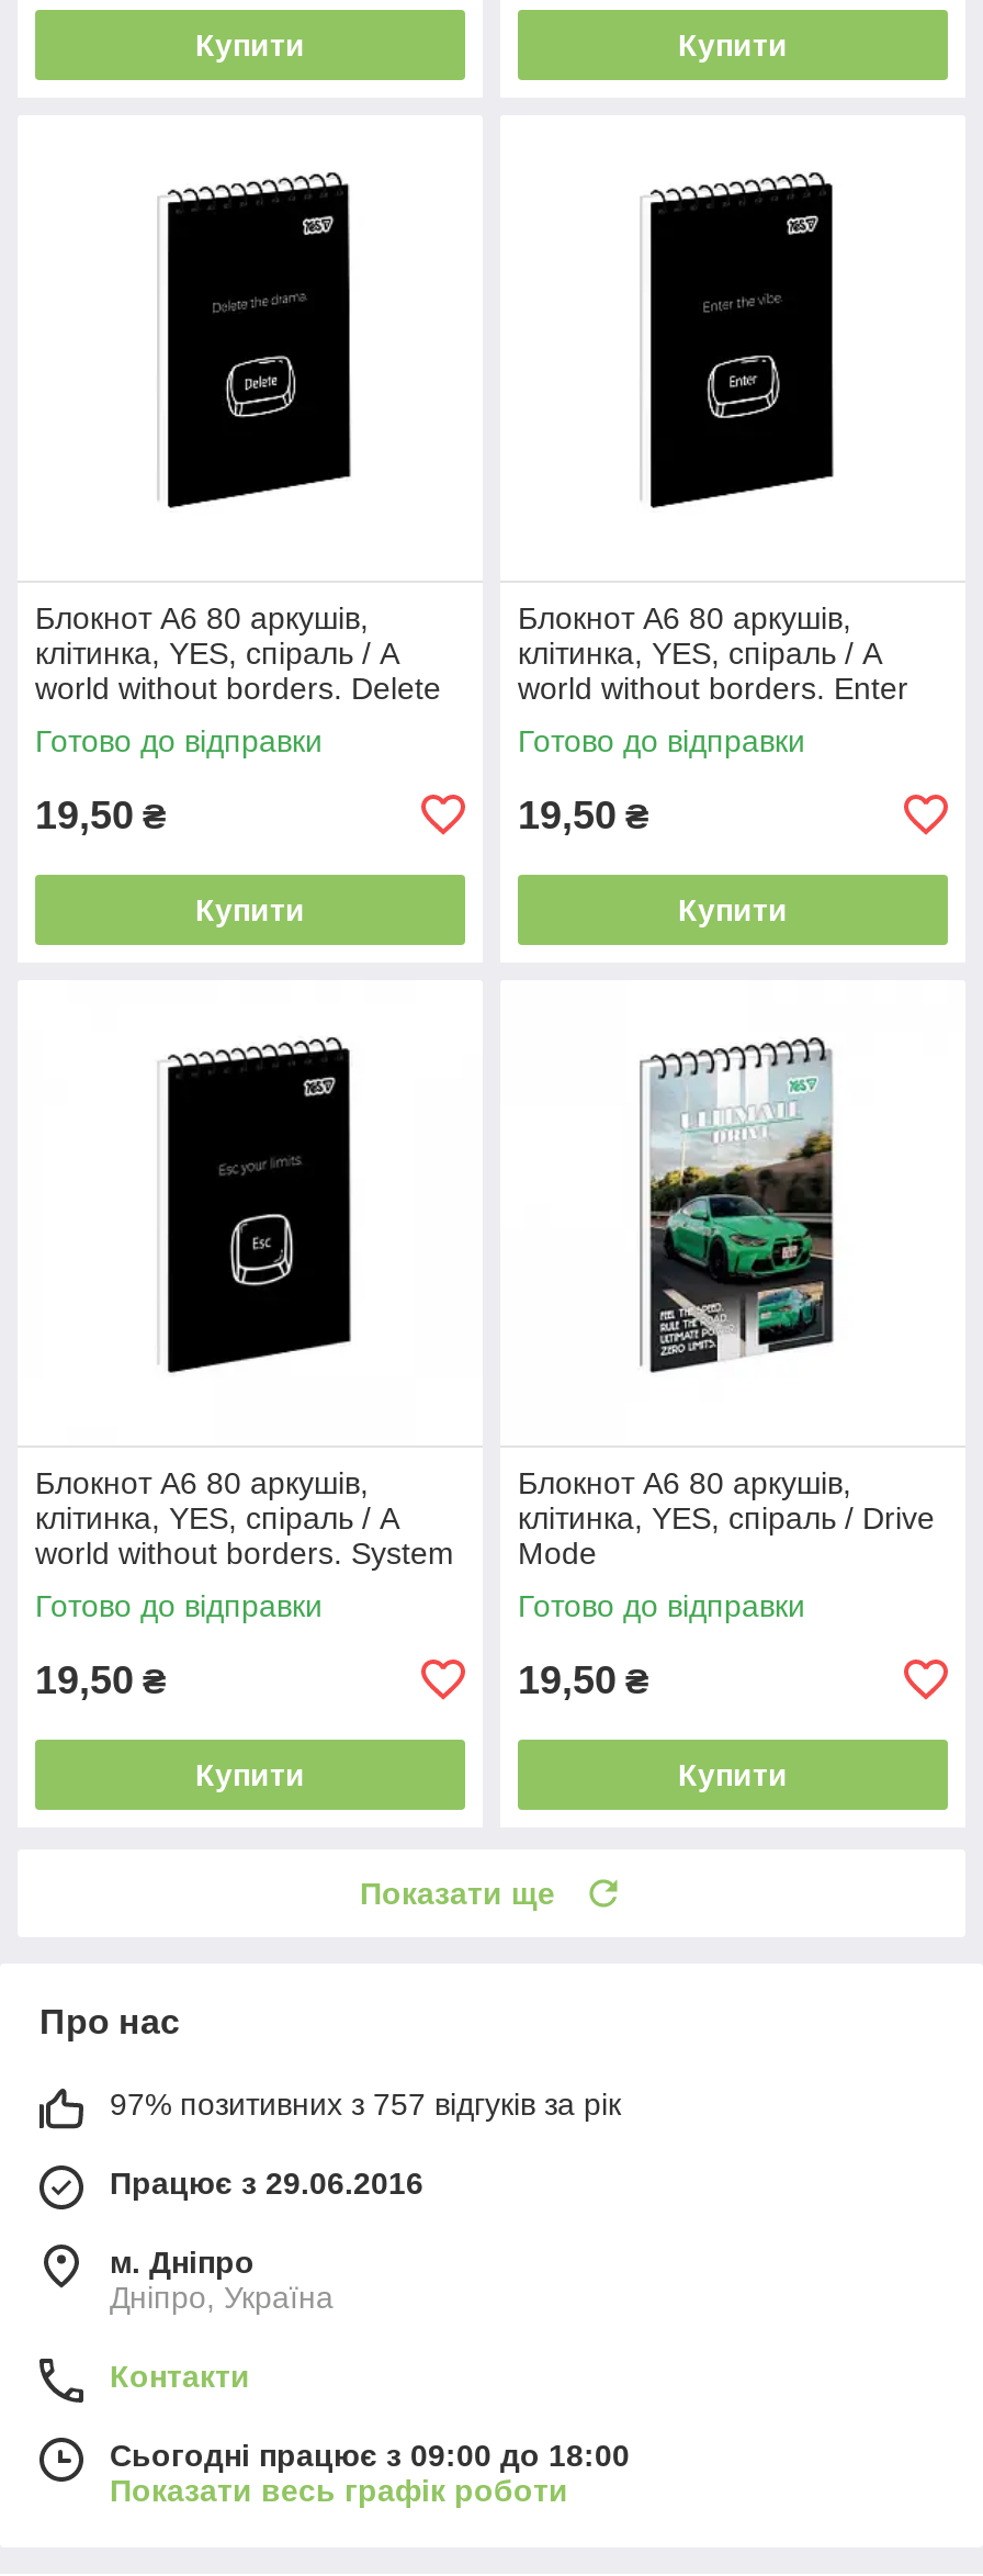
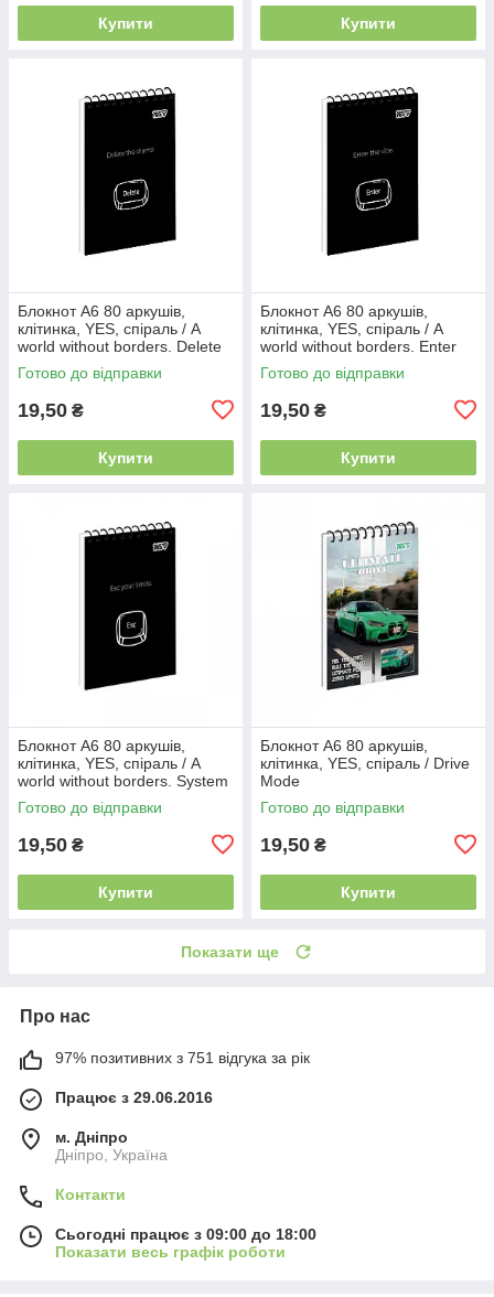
- 97% позитивних з 757 відгуків за рік
+ 97% позитивних з 751 відгука за рік
